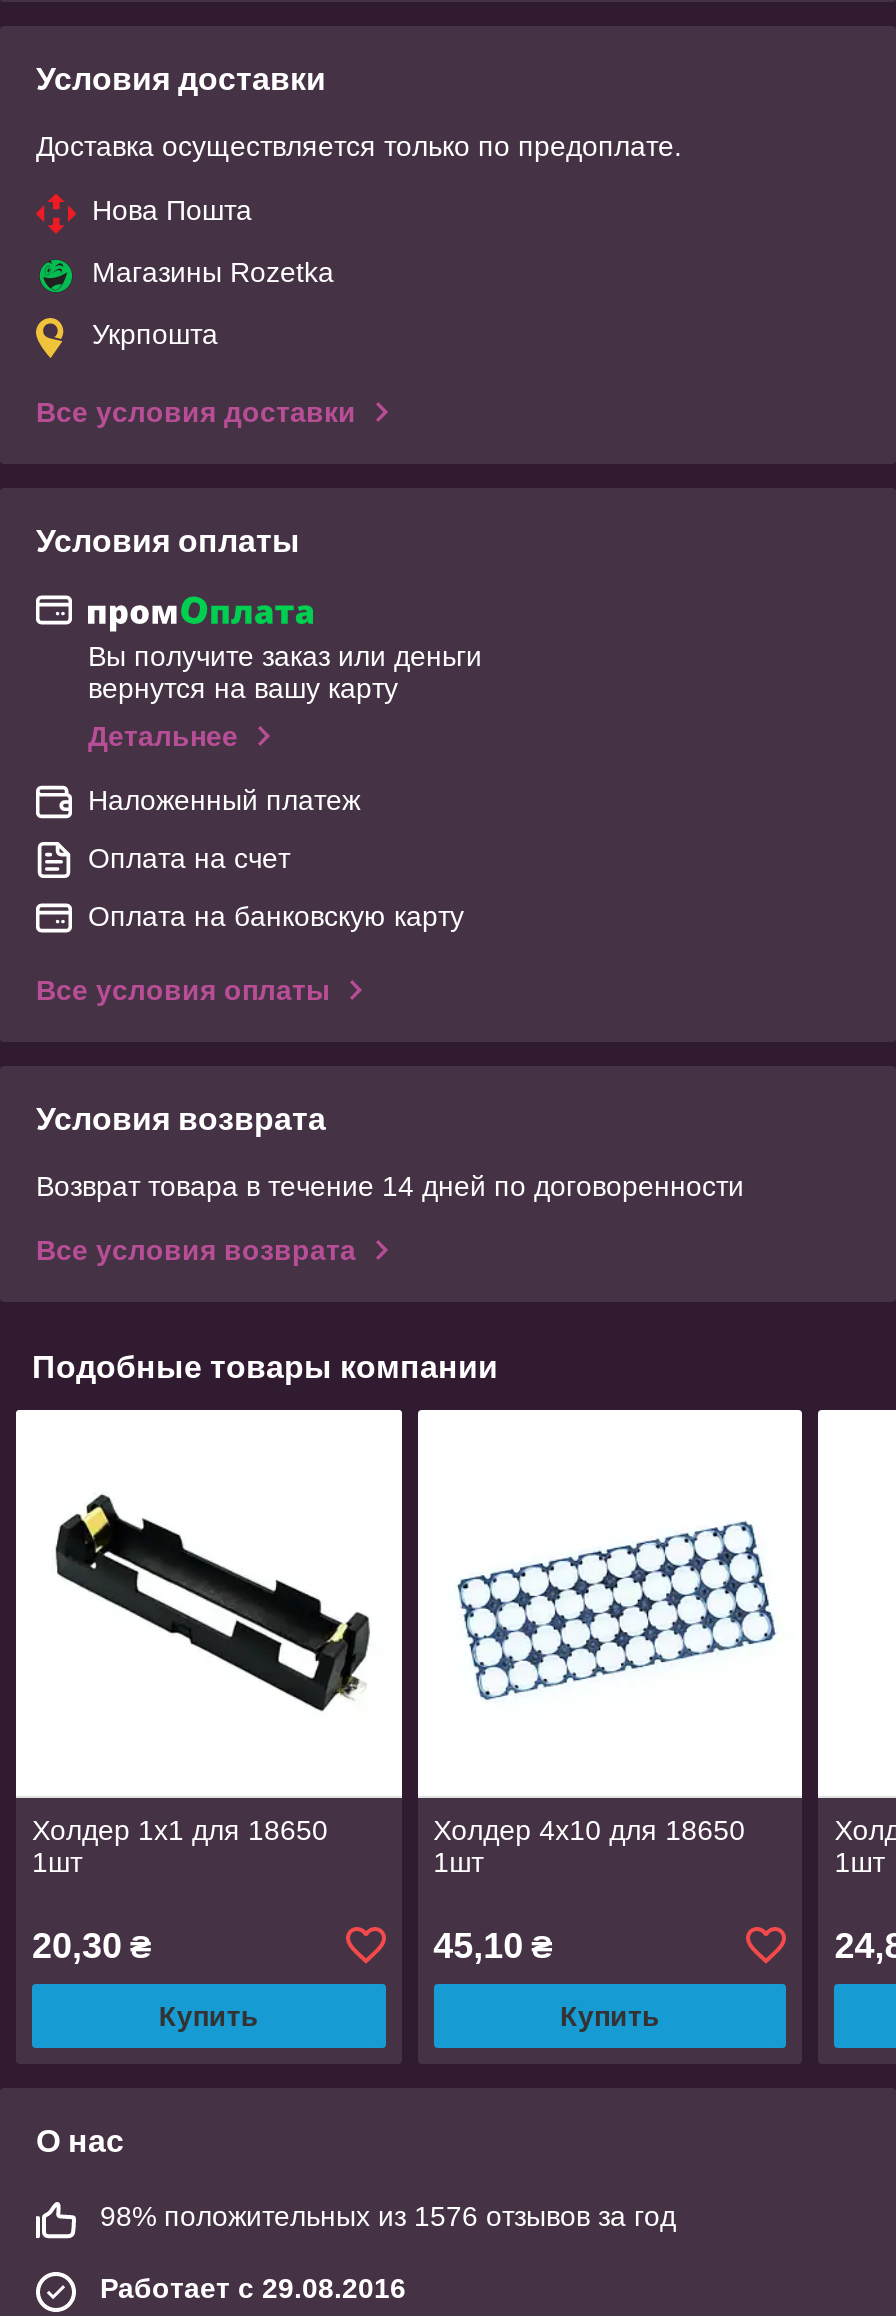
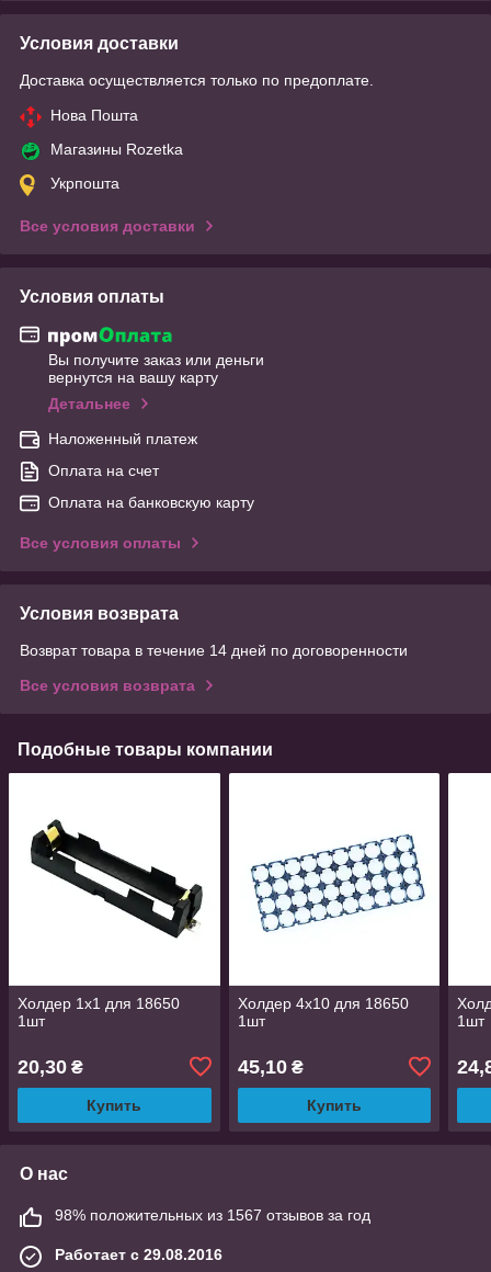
- 98% положительных из 1576 отзывов за год
+ 98% положительных из 1567 отзывов за год
